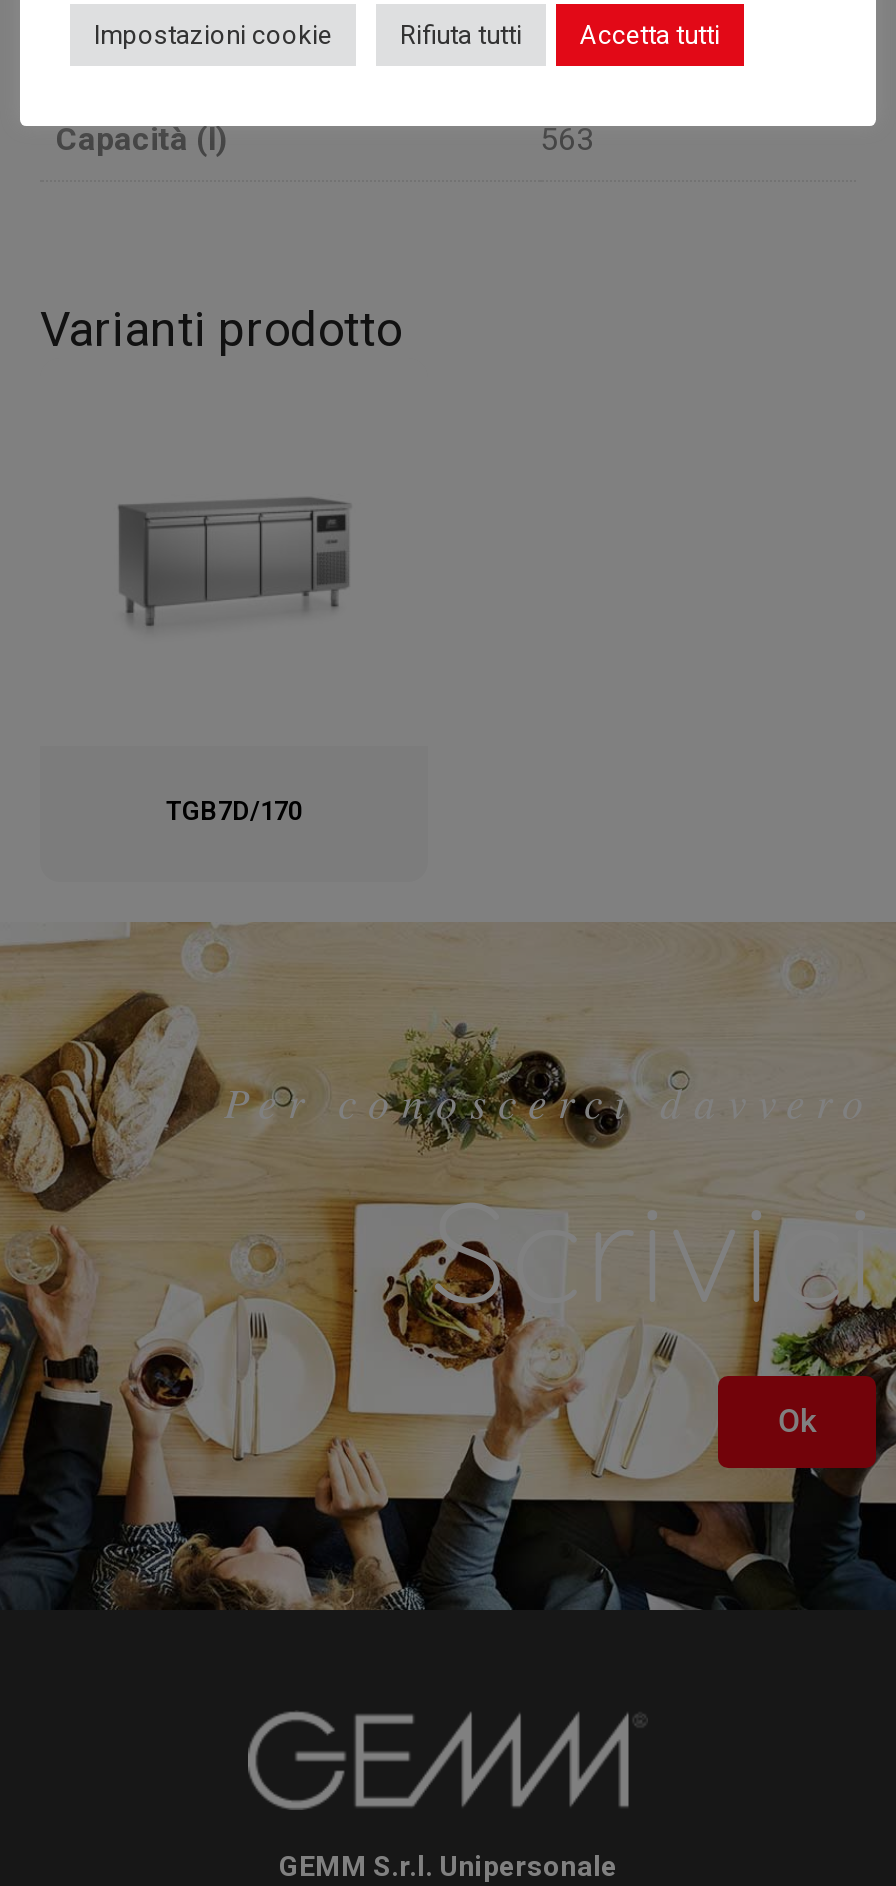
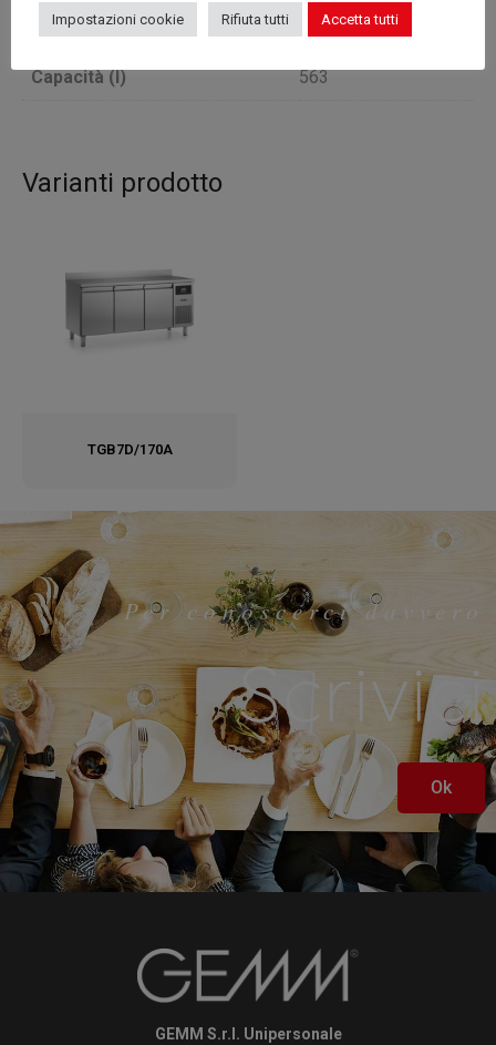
- TGB7D/170
+ TGB7D/170A
